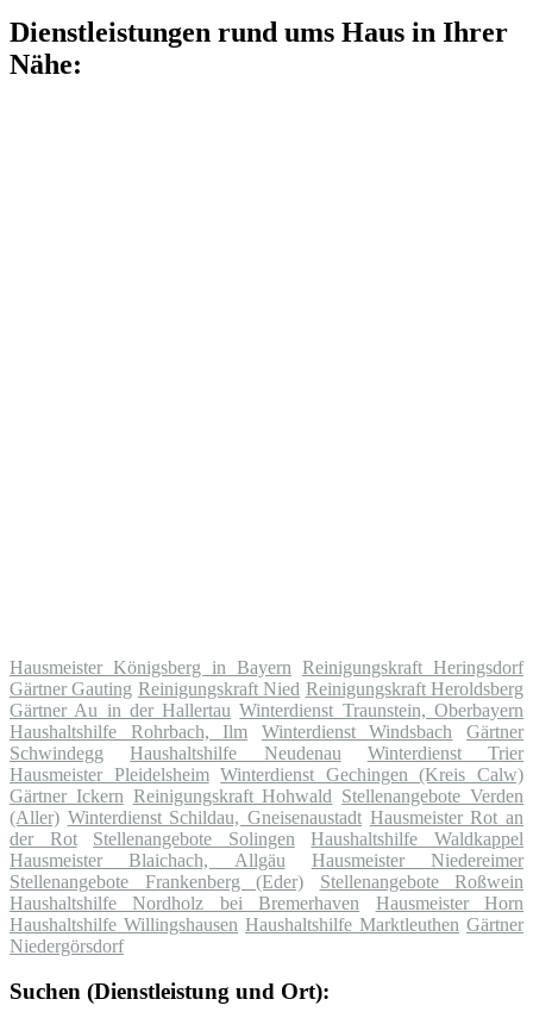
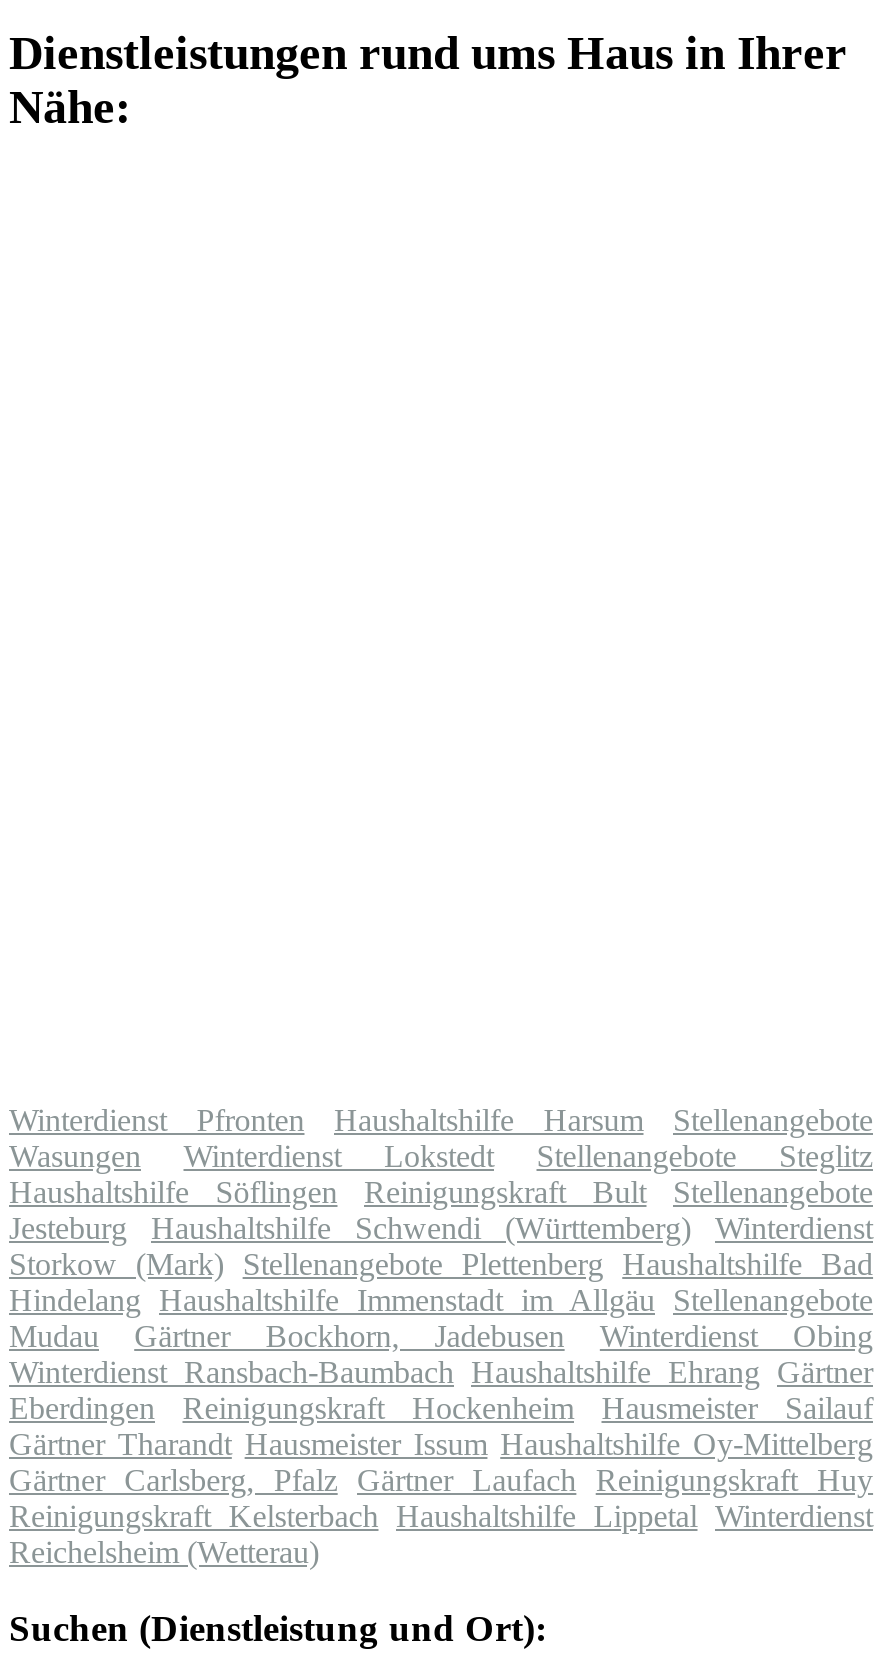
- Hausmeister Königsberg in Bayern Reinigungskraft Heringsdorf
- Gärtner Gauting Reinigungskraft Nied Reinigungskraft Heroldsberg
- Gärtner Au in der Hallertau Winterdienst Traunstein, Oberbayern
- Haushaltshilfe Rohrbach, Ilm
- Winterdienst Windsbach
- Gärtner
- Schwindegg
- Haushaltshilfe Neudenau
- Winterdienst Trier
- Hausmeister Pleidelsheim Winterdienst Gechingen (Kreis Calw)
- Gärtner Ickern Reinigungskraft Hohwald Stellenangebote Verden
- (Aller) Winterdienst Schildau, Gneisenaustadt Hausmeister Rot an
- der Rot
- Stellenangebote Solingen
- Haushaltshilfe Waldkappel
- Hausmeister Blaichach, Allgäu
- Hausmeister Niedereimer
- Stellenangebote Frankenberg (Eder)
- Stellenangebote Roßwein
- Haushaltshilfe Nordholz bei Bremerhaven
- Hausmeister Horn
- Haushaltshilfe Willingshausen Haushaltshilfe Marktleuthen Gärtner
- Niedergörsdorf
+ Winterdienst Pfronten
+ Haushaltshilfe Harsum
+ Stellenangebote
+ Wasungen
+ Winterdienst Lokstedt
+ Stellenangebote Steglitz
+ Haushaltshilfe Söflingen
+ Reinigungskraft Bult
+ Stellenangebote
+ Jesteburg
+ Haushaltshilfe Schwendi (Württemberg)
+ Winterdienst
+ Storkow (Mark) Stellenangebote Plettenberg Haushaltshilfe Bad
+ Hindelang Haushaltshilfe Immenstadt im Allgäu Stellenangebote
+ Mudau
+ Gärtner Bockhorn, Jadebusen
+ Winterdienst Obing
+ Winterdienst Ransbach-Baumbach Haushaltshilfe Ehrang Gärtner
+ Eberdingen
+ Reinigungskraft Hockenheim
+ Hausmeister Sailauf
+ Gärtner Tharandt Hausmeister Issum Haushaltshilfe Oy-Mittelberg
+ Gärtner Carlsberg, Pfalz Gärtner Laufach Reinigungskraft Huy
+ Reinigungskraft Kelsterbach Haushaltshilfe Lippetal Winterdienst
+ Reichelsheim (Wetterau)
